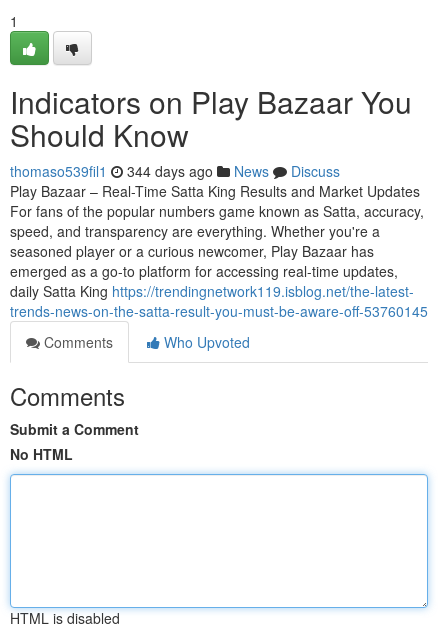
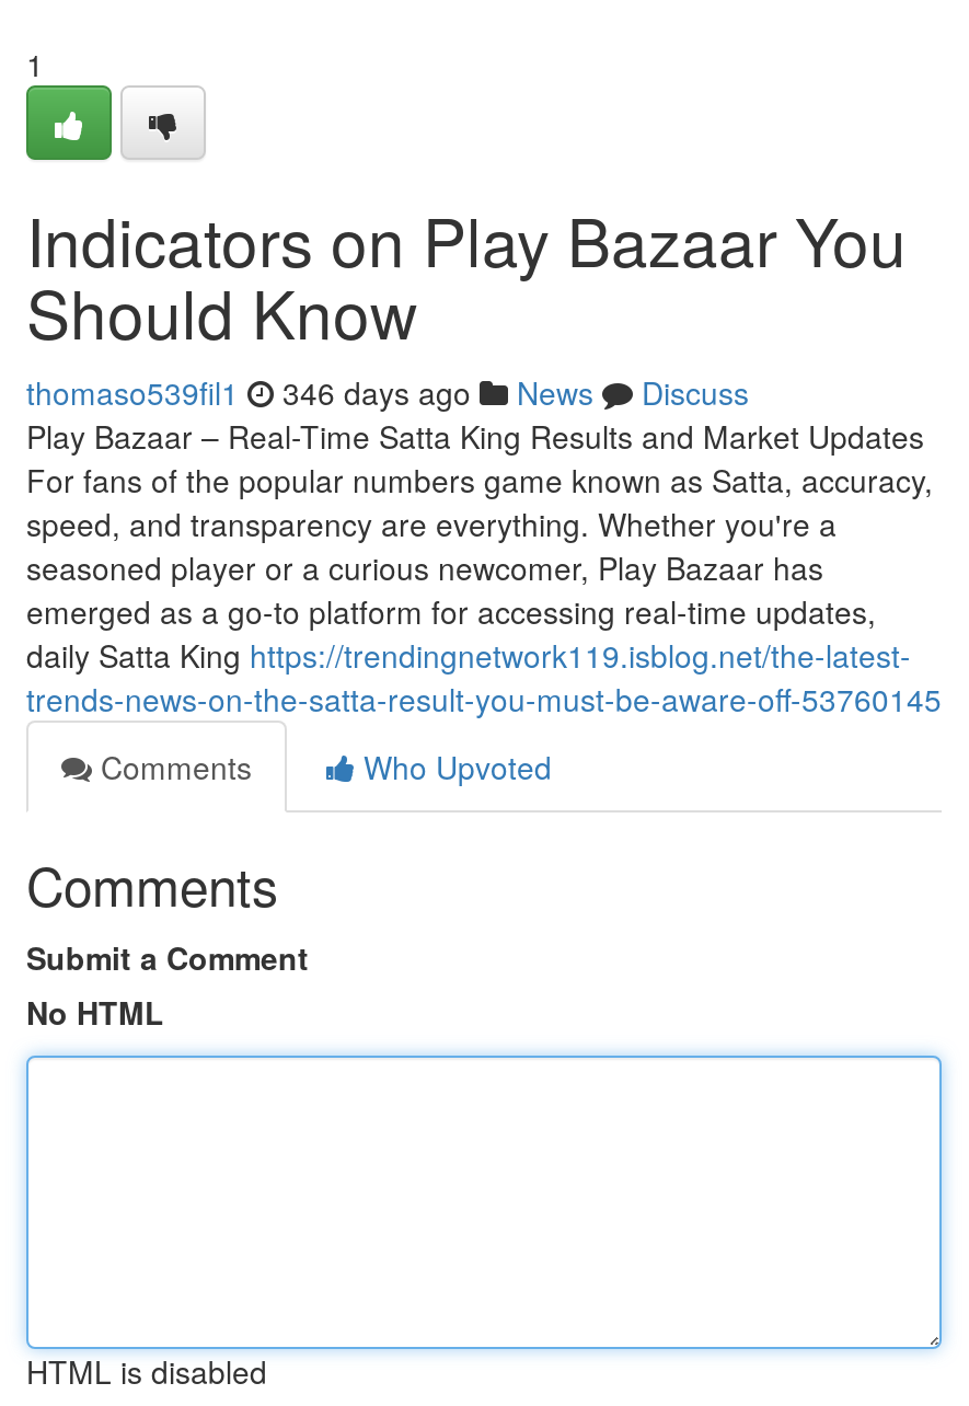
- thomaso539fil1 344 days ago News Discuss
+ thomaso539fil1 346 days ago News Discuss
